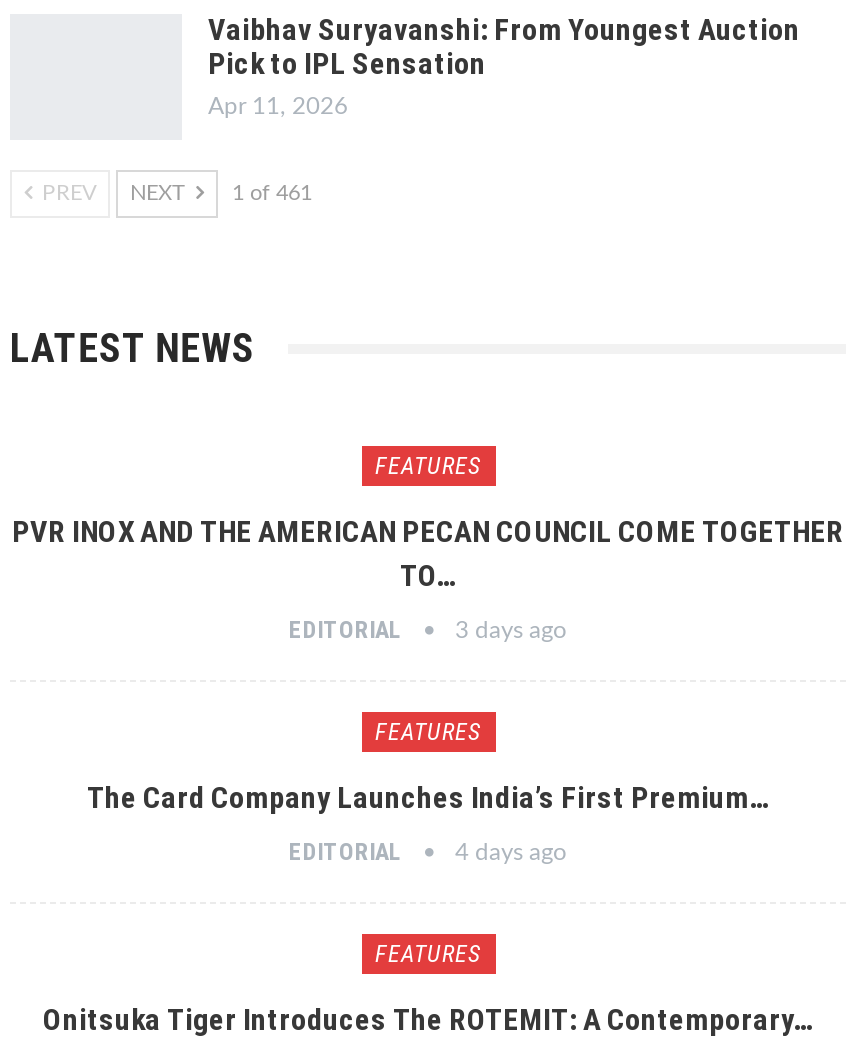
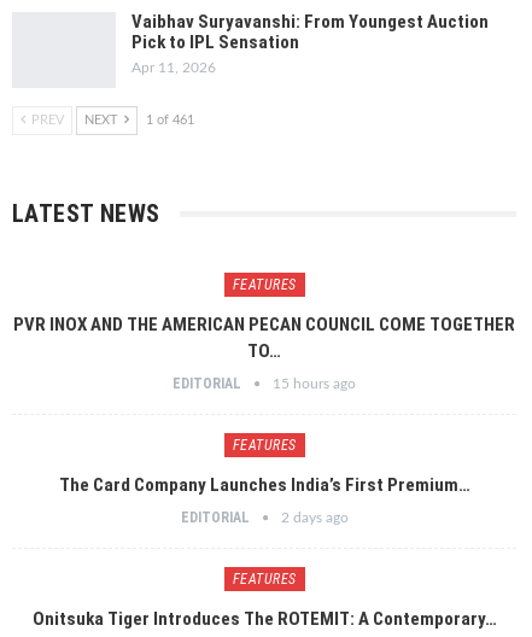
- EDITORIAL 3 days ago
+ EDITORIAL 15 hours ago

- EDITORIAL 4 days ago
+ EDITORIAL 2 days ago
